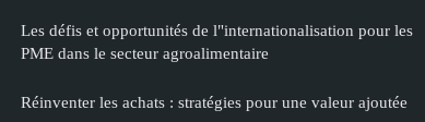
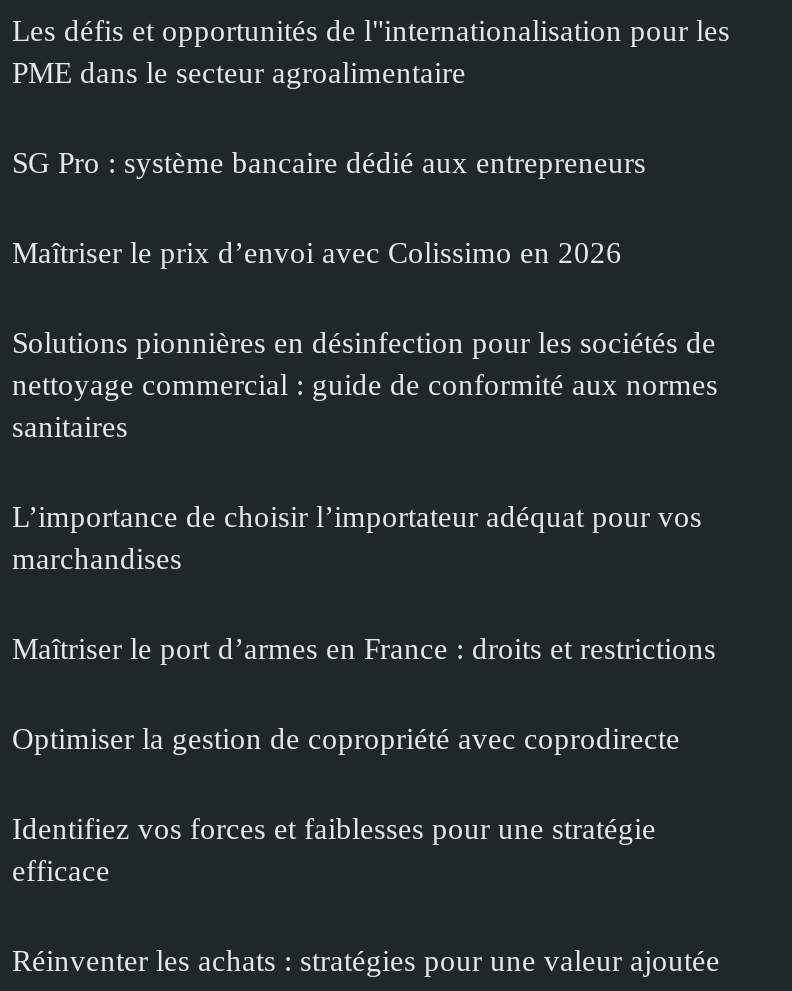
+ SG Pro : système bancaire dédié aux entrepreneurs
+ Maîtriser le prix d’envoi avec Colissimo en 2026
+ Solutions pionnières en désinfection pour les sociétés de
+ nettoyage commercial : guide de conformité aux normes
+ sanitaires
+ L’importance de choisir l’importateur adéquat pour vos
+ marchandises
+ Maîtriser le port d’armes en France : droits et restrictions
+ Optimiser la gestion de copropriété avec coprodirecte
+ Identifiez vos forces et faiblesses pour une stratégie
+ efficace
